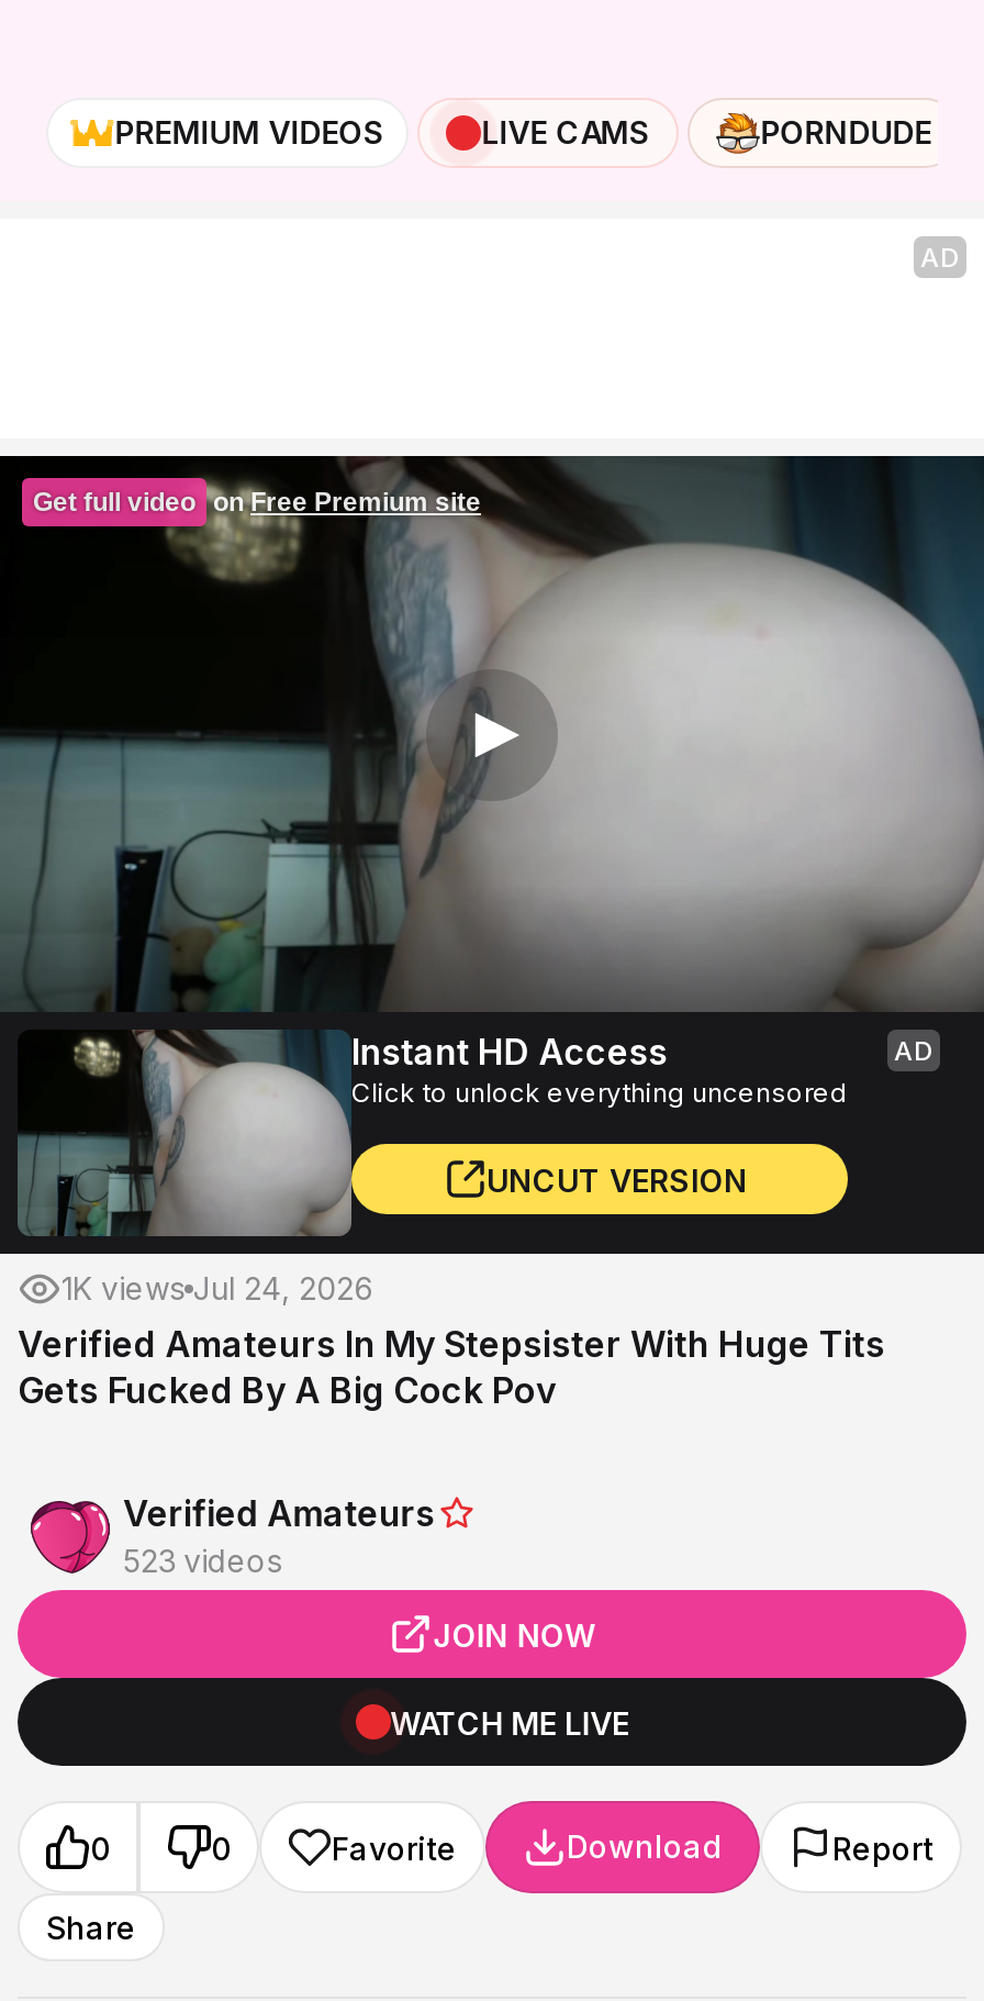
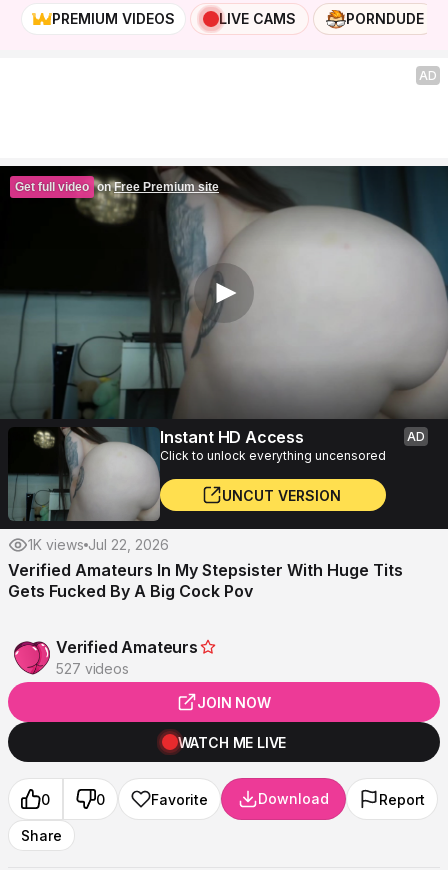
- 1K views Jul 24, 2026
+ 1K views Jul 22, 2026

- 523 videos
+ 527 videos
